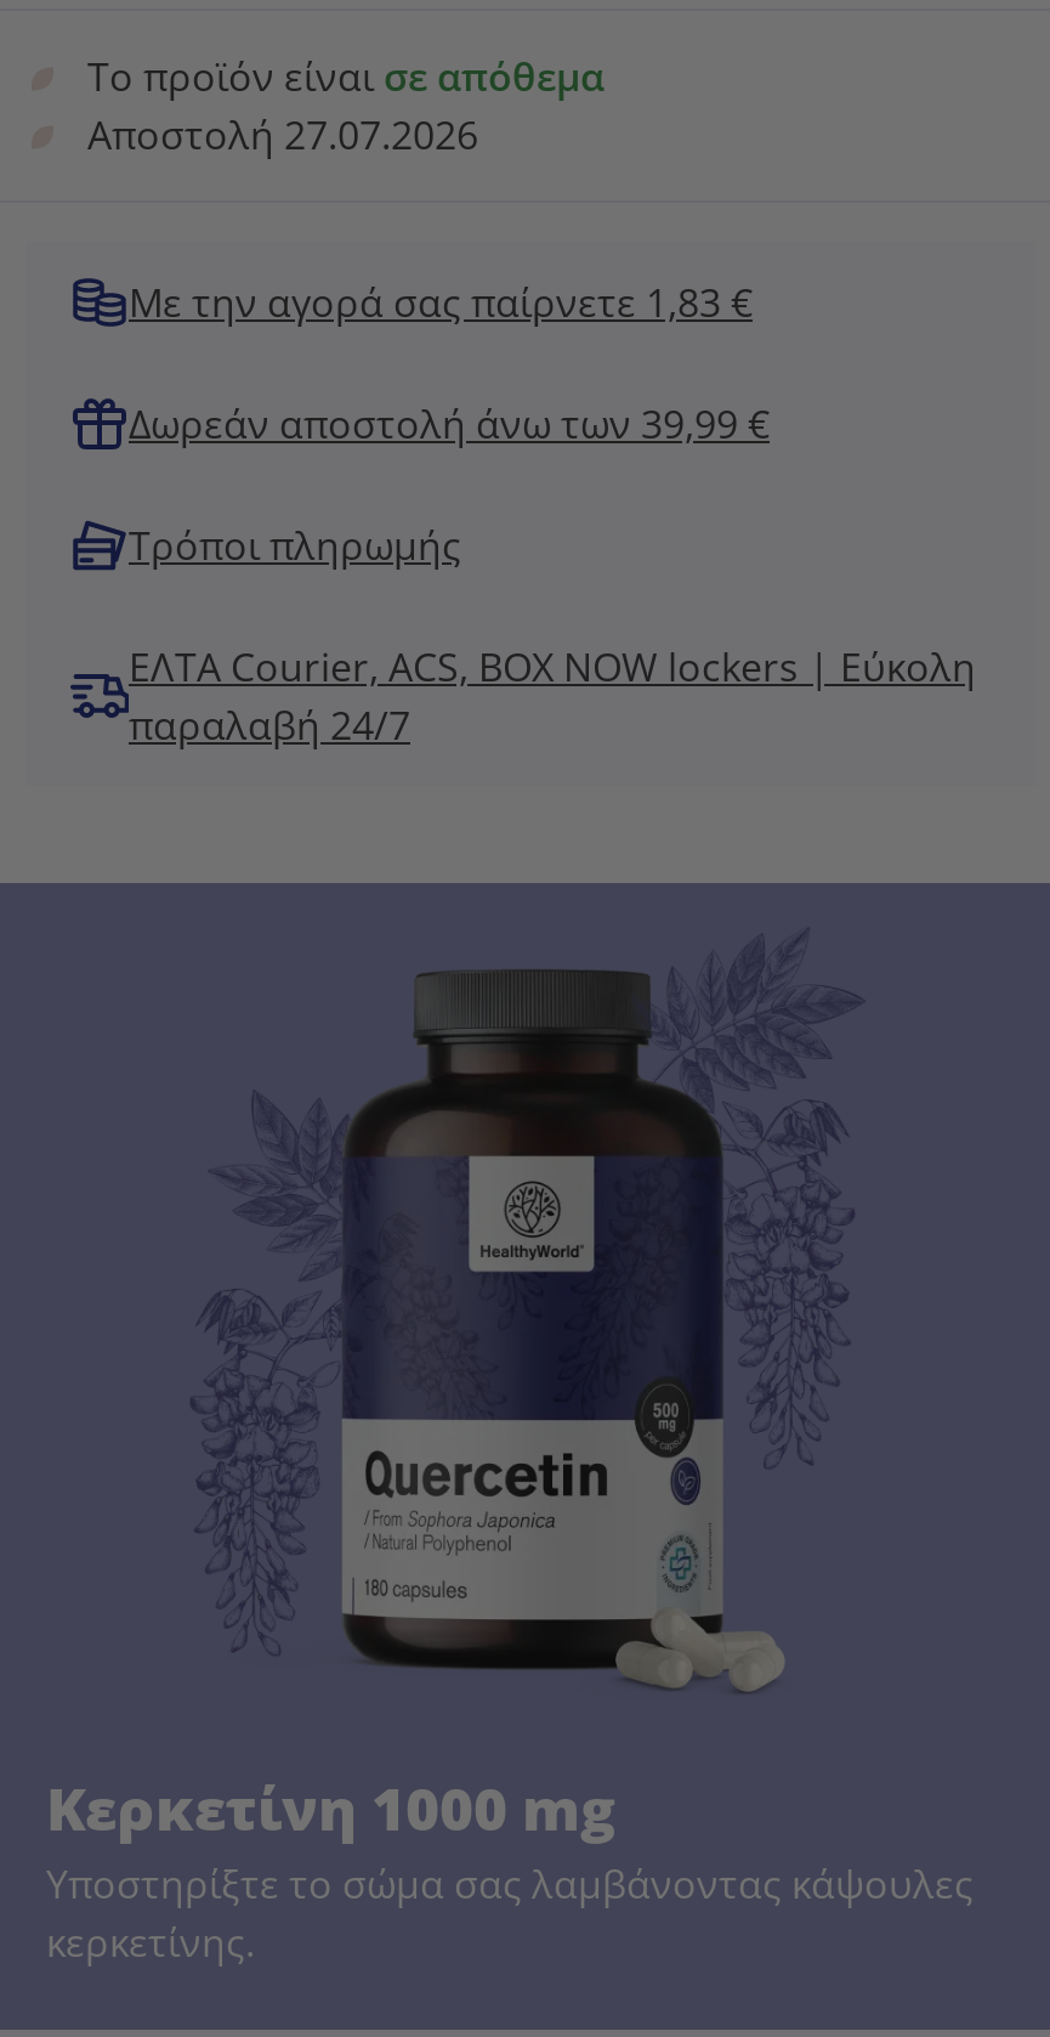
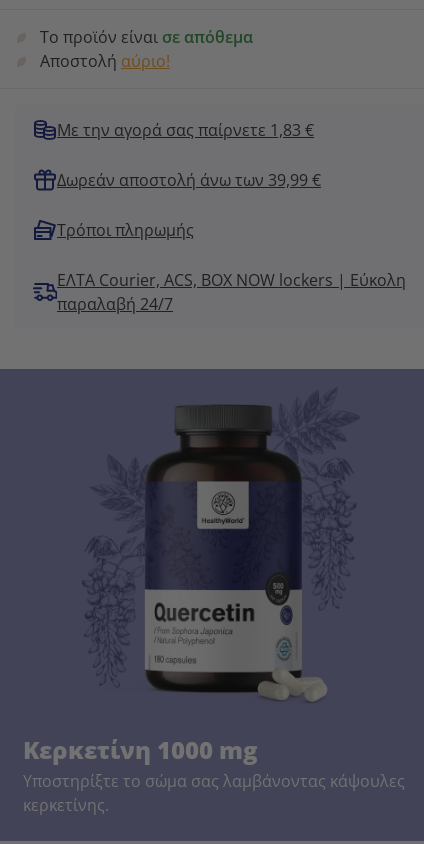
- Αποστολή 27.07.2026
+ Αποστολή αύριο!
